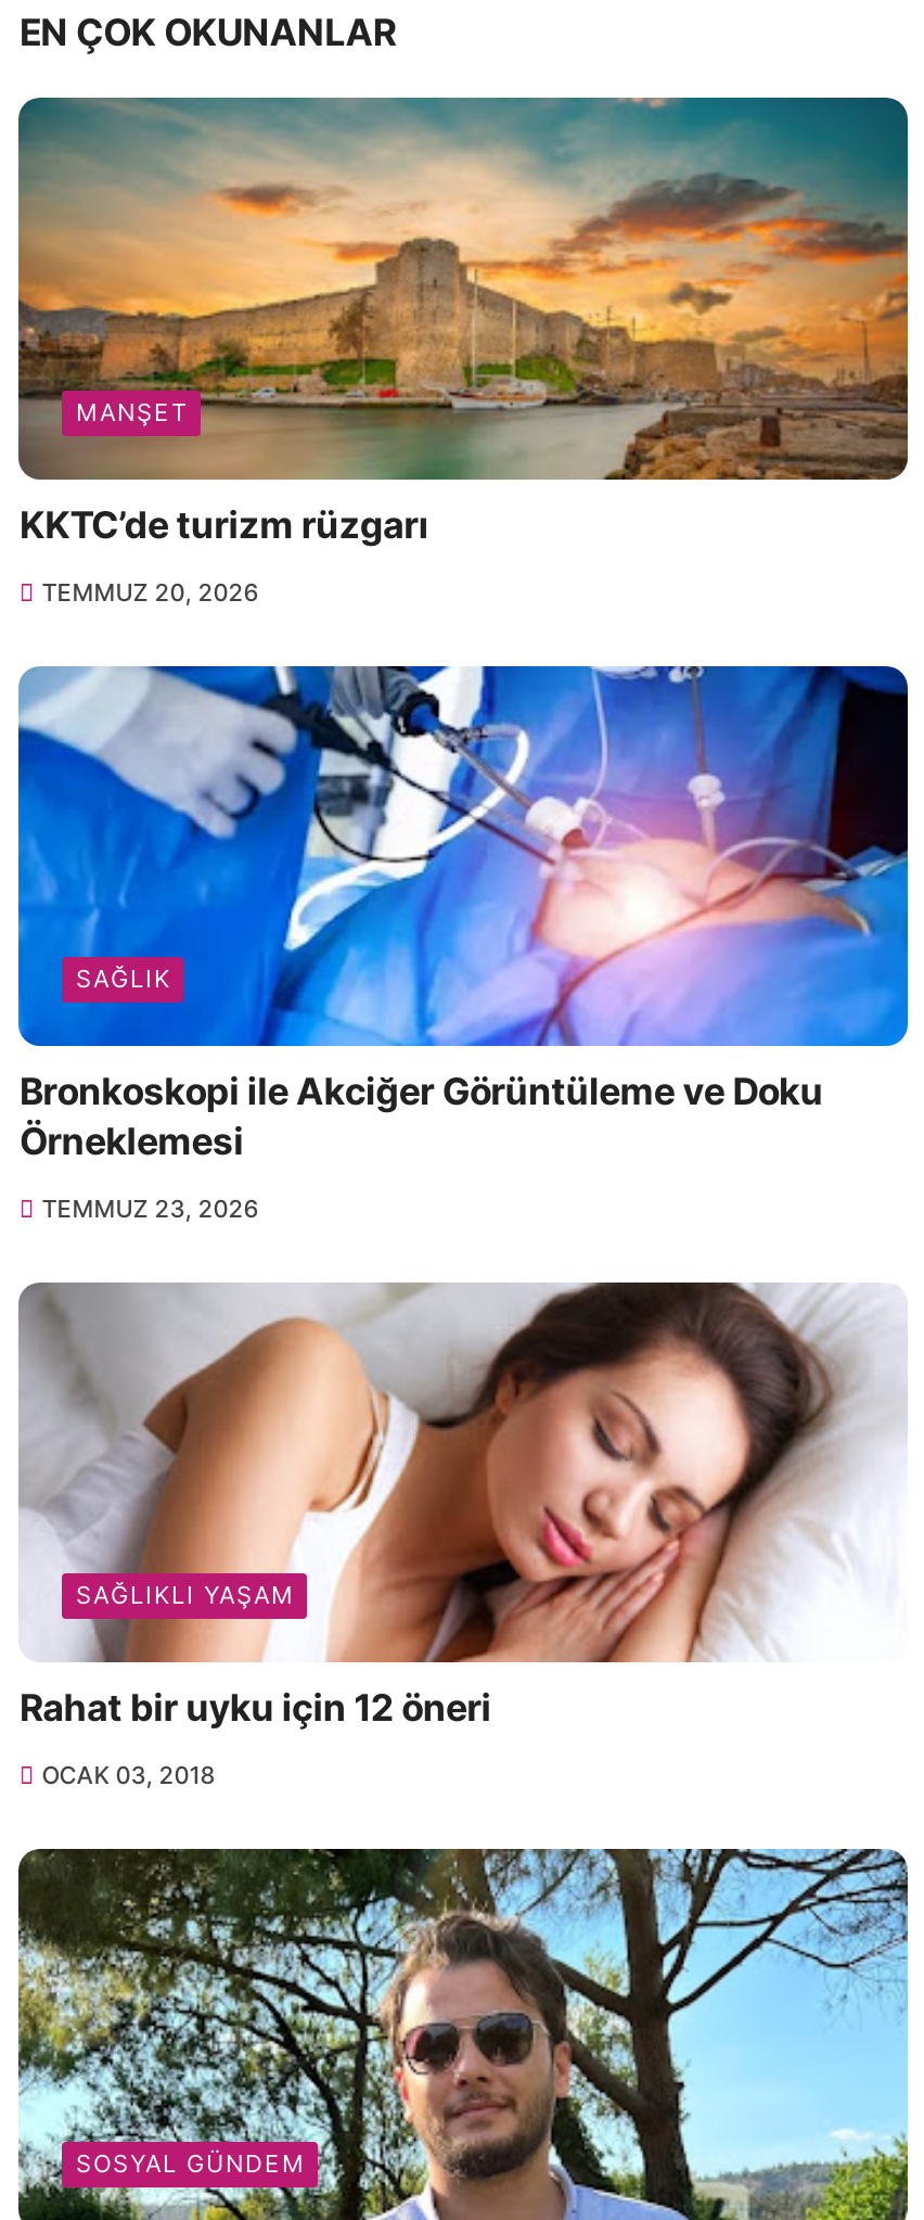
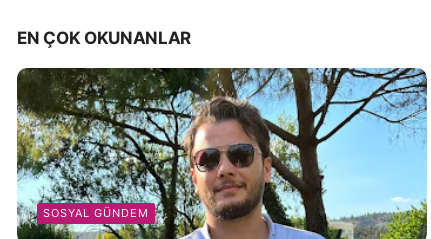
- [image]
- MANŞET
- KKTC’de turizm rüzgarı
- TEMMUZ 20, 2026

- [image]
- SAĞLIK
- Bronkoskopi ile Akciğer Görüntüleme ve Doku
- Örneklemesi
- TEMMUZ 23, 2026

- [image]
- SAĞLIKLI YAŞAM
- Rahat bir uyku için 12 öneri
- OCAK 03, 2018
